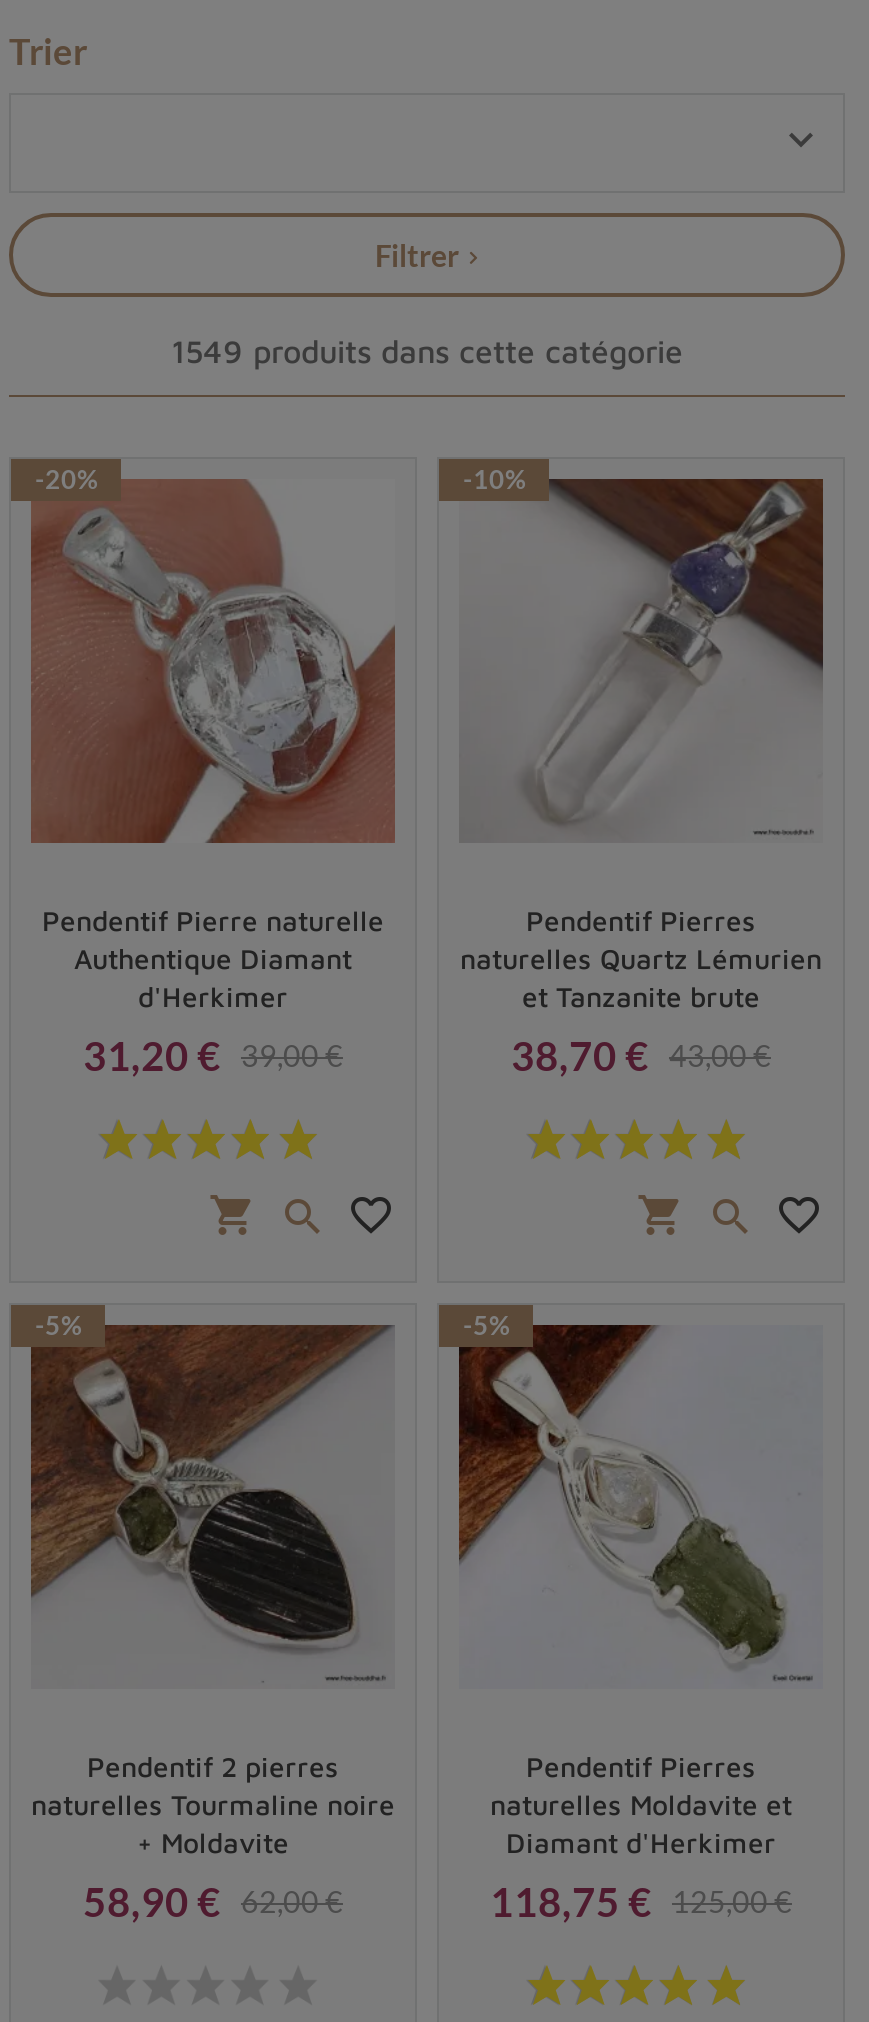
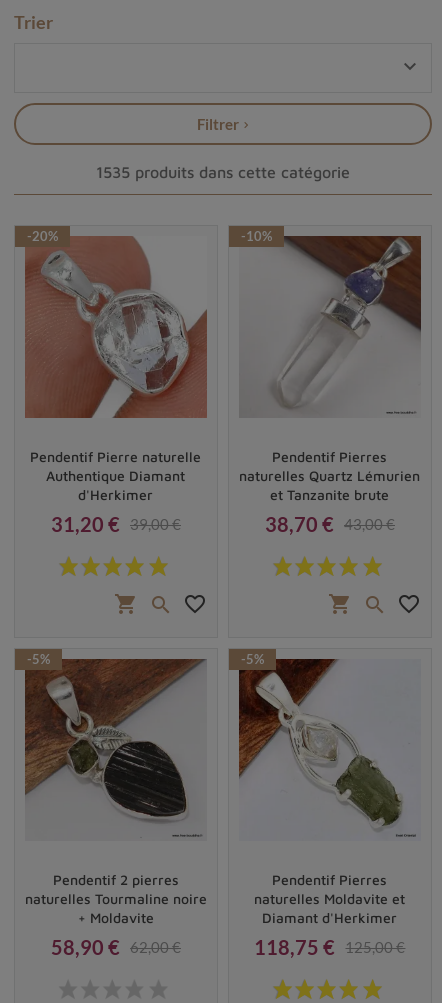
- 1549 produits dans cette catégorie
+ 1535 produits dans cette catégorie
